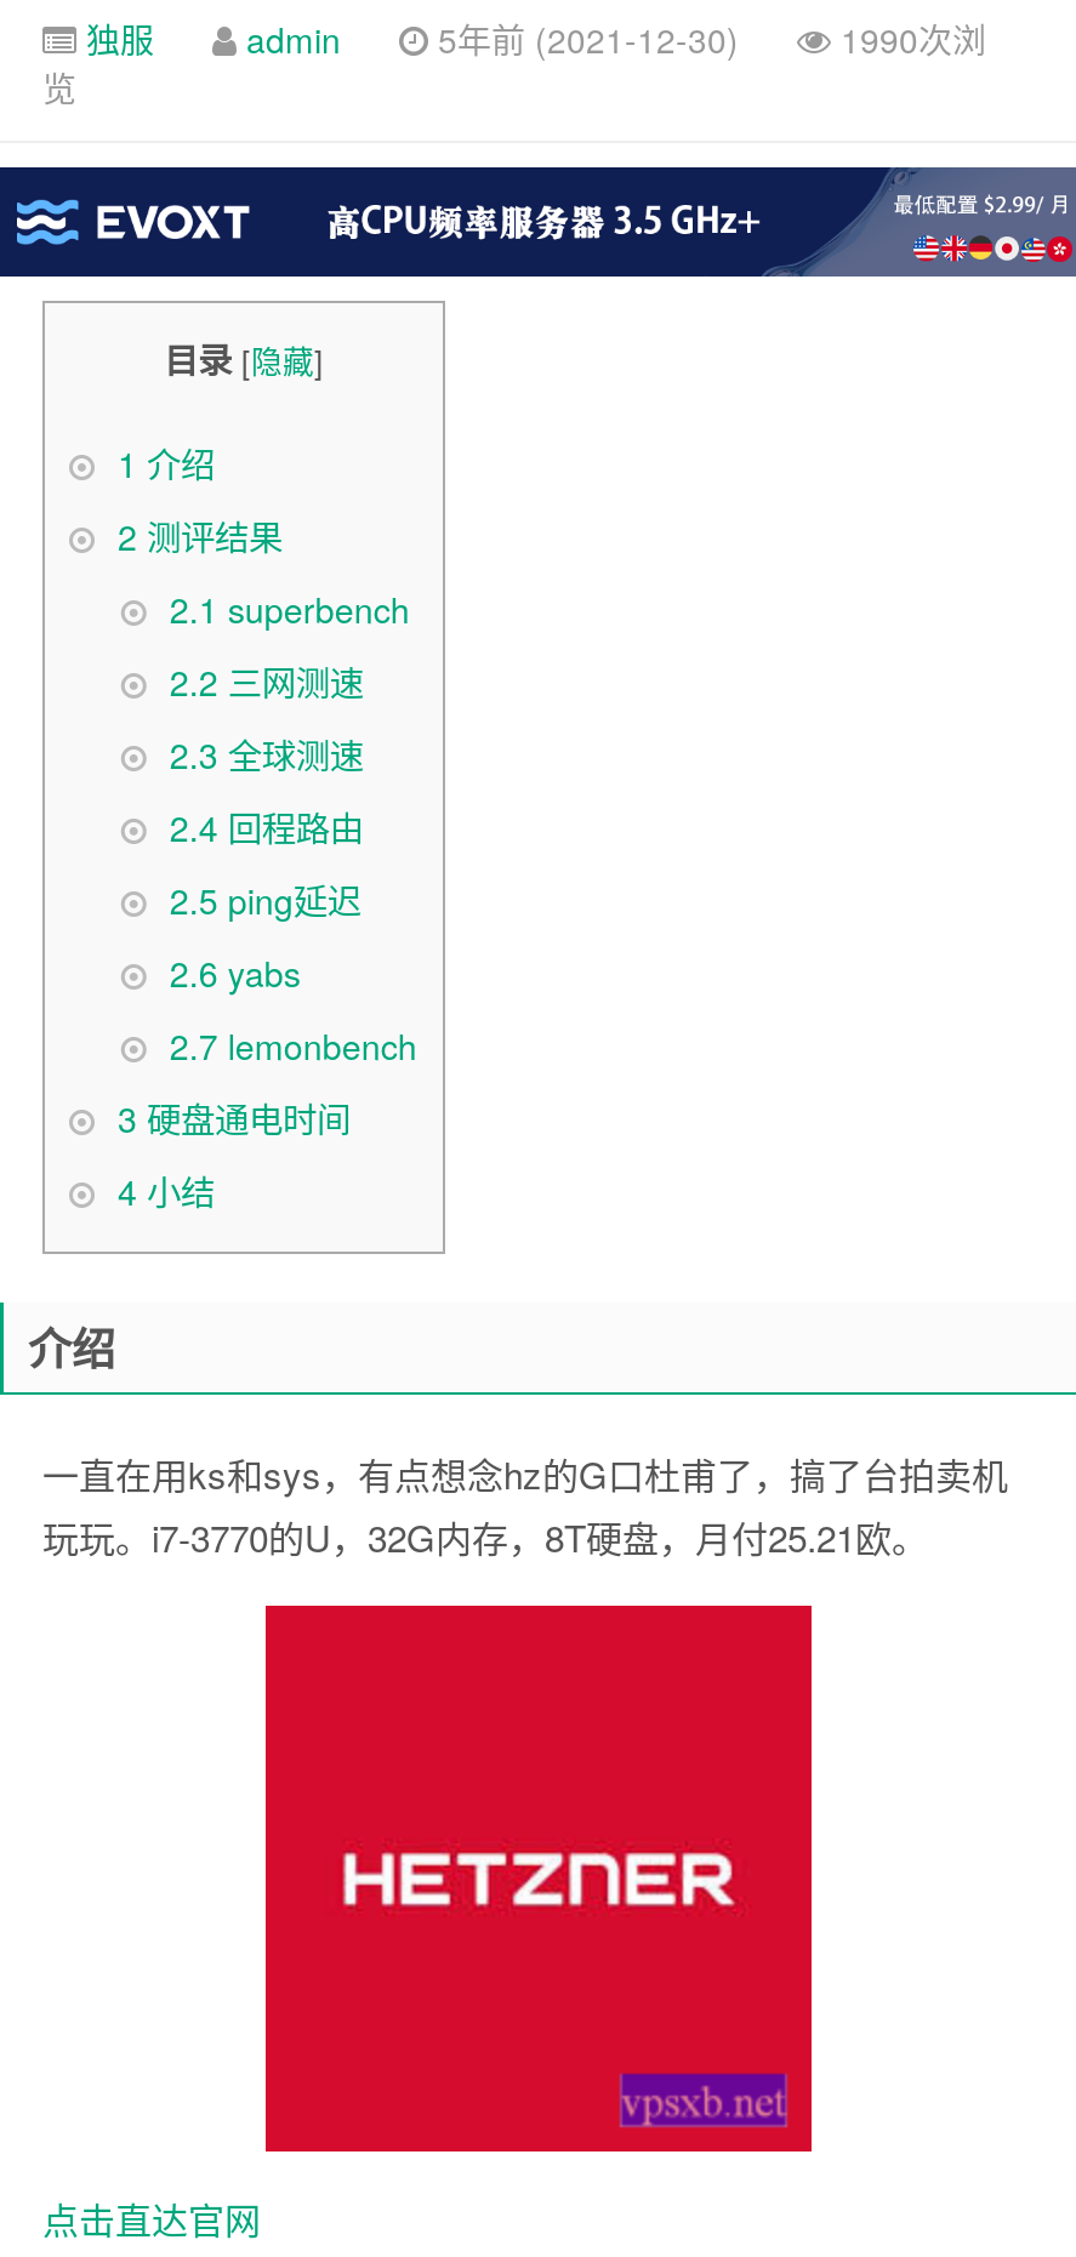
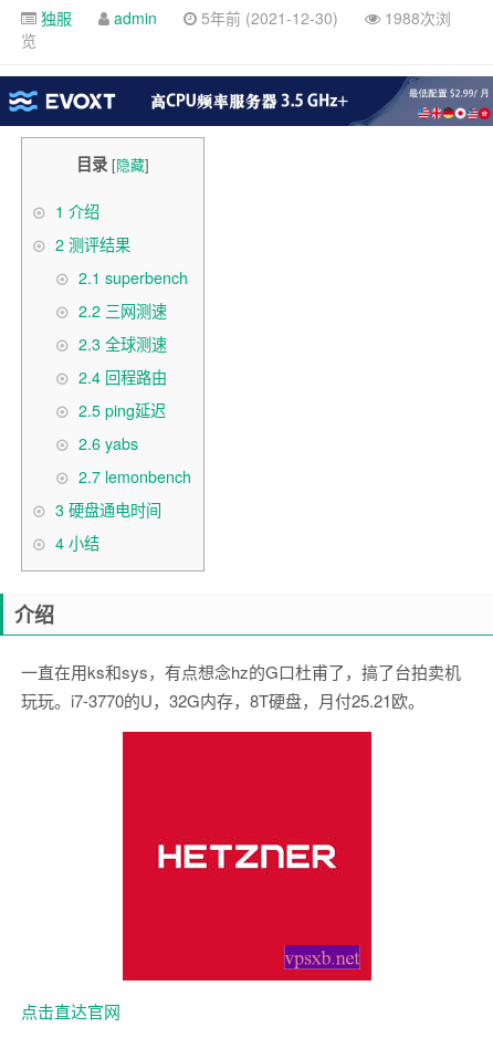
- 独服 admin 5年前 (2021-12-30) 1990次浏
+ 独服 admin 5年前 (2021-12-30) 1988次浏
